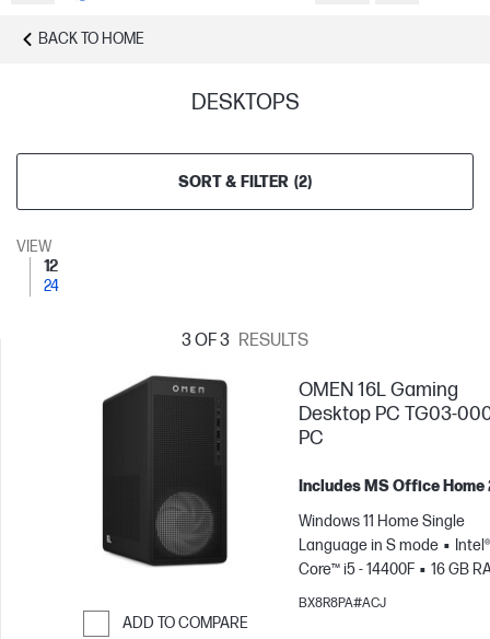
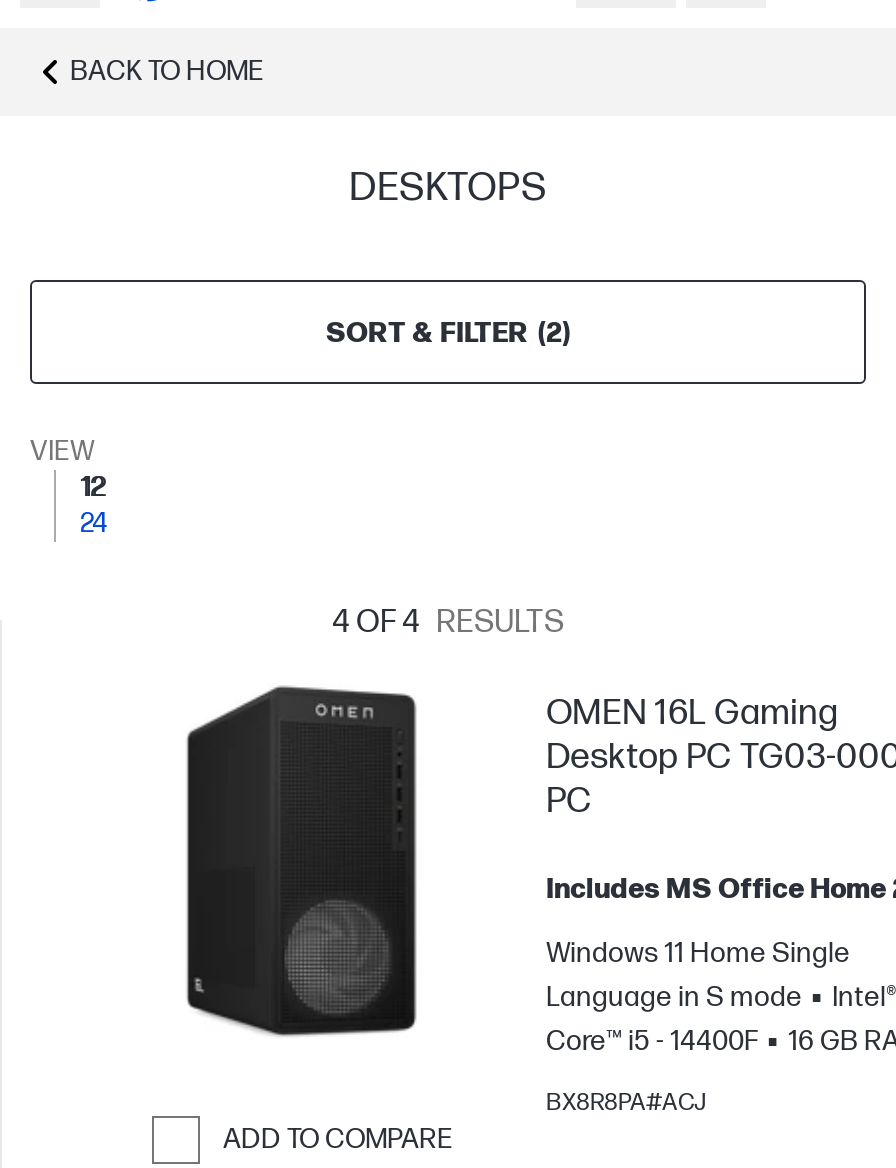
- 3 OF 3 RESULTS
+ 4 OF 4 RESULTS
